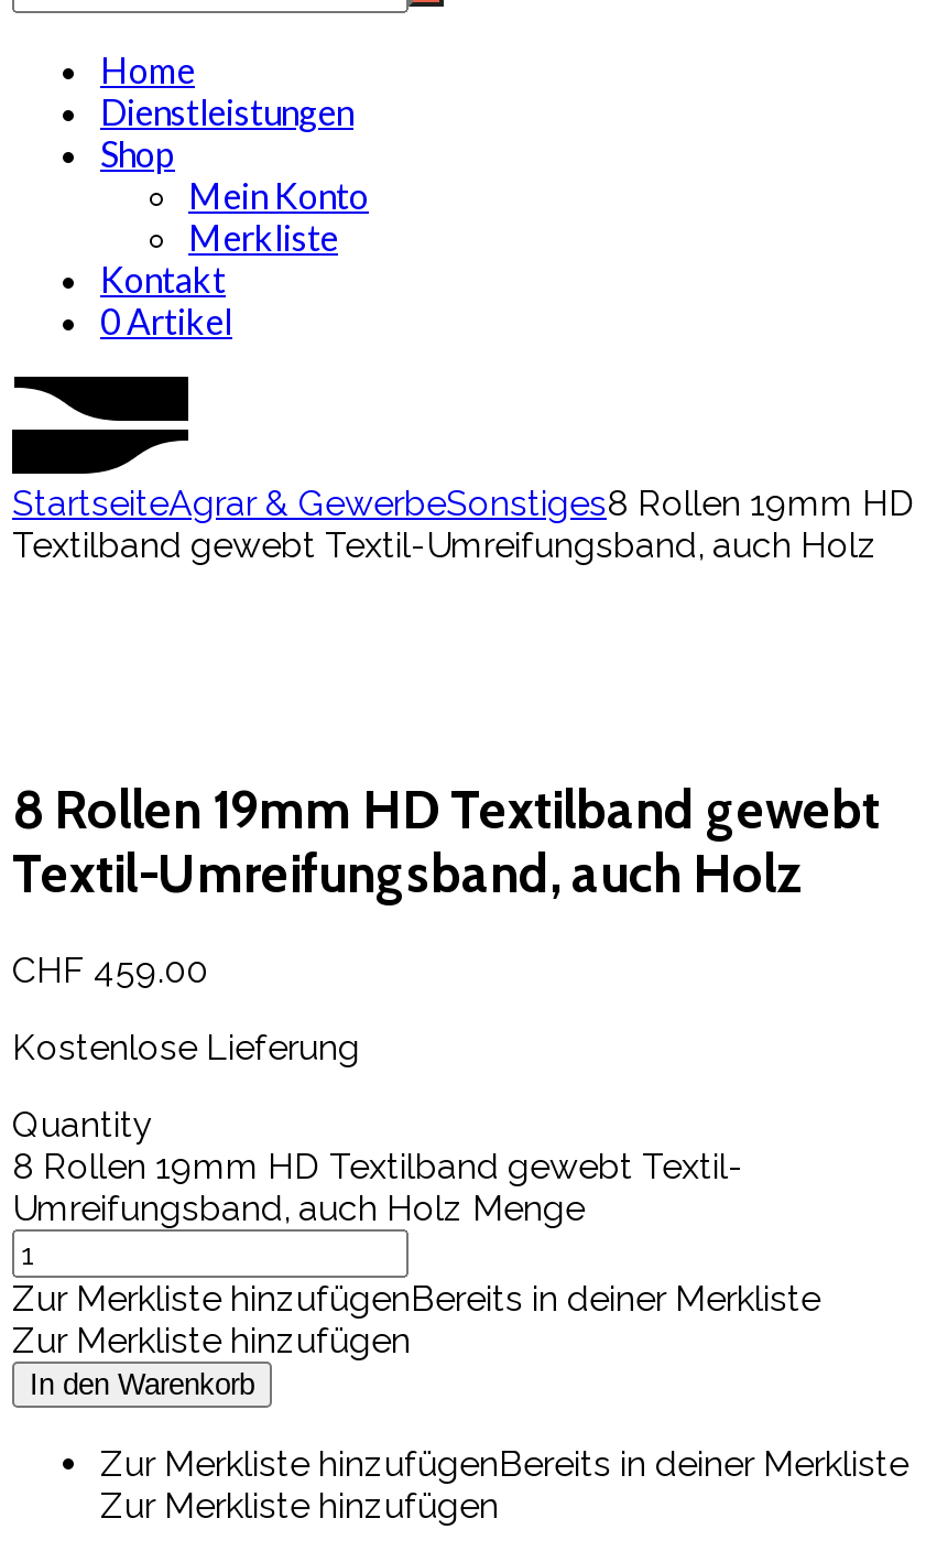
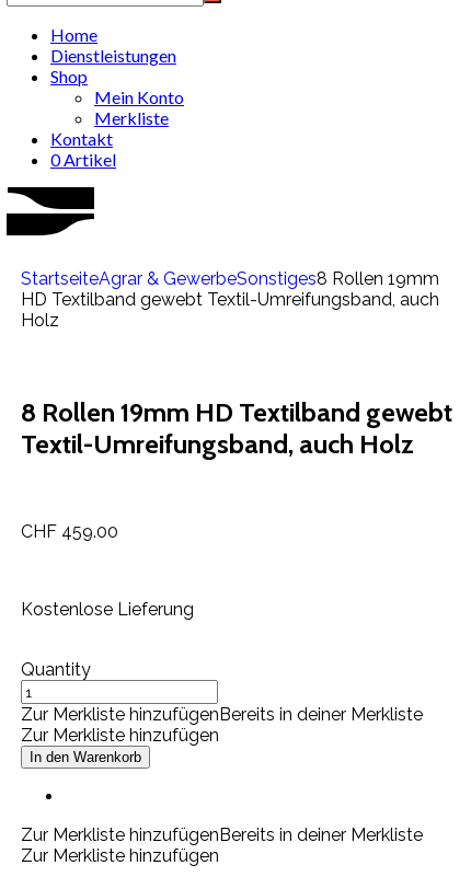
- 8 Rollen 19mm HD Textilband gewebt Textil-
- Umreifungsband, auch Holz Menge
